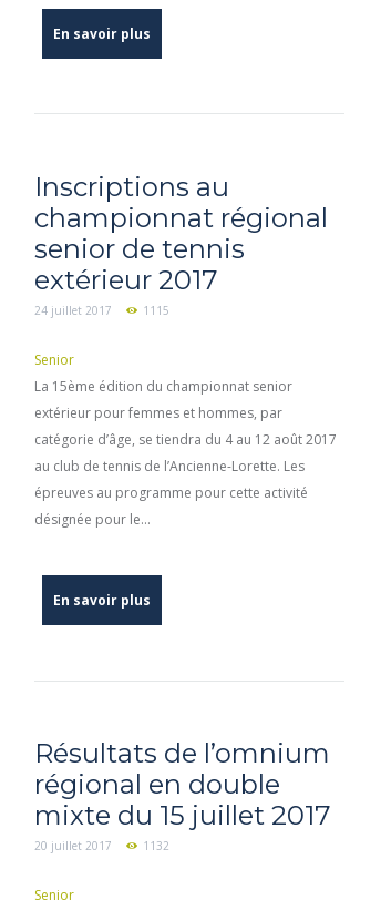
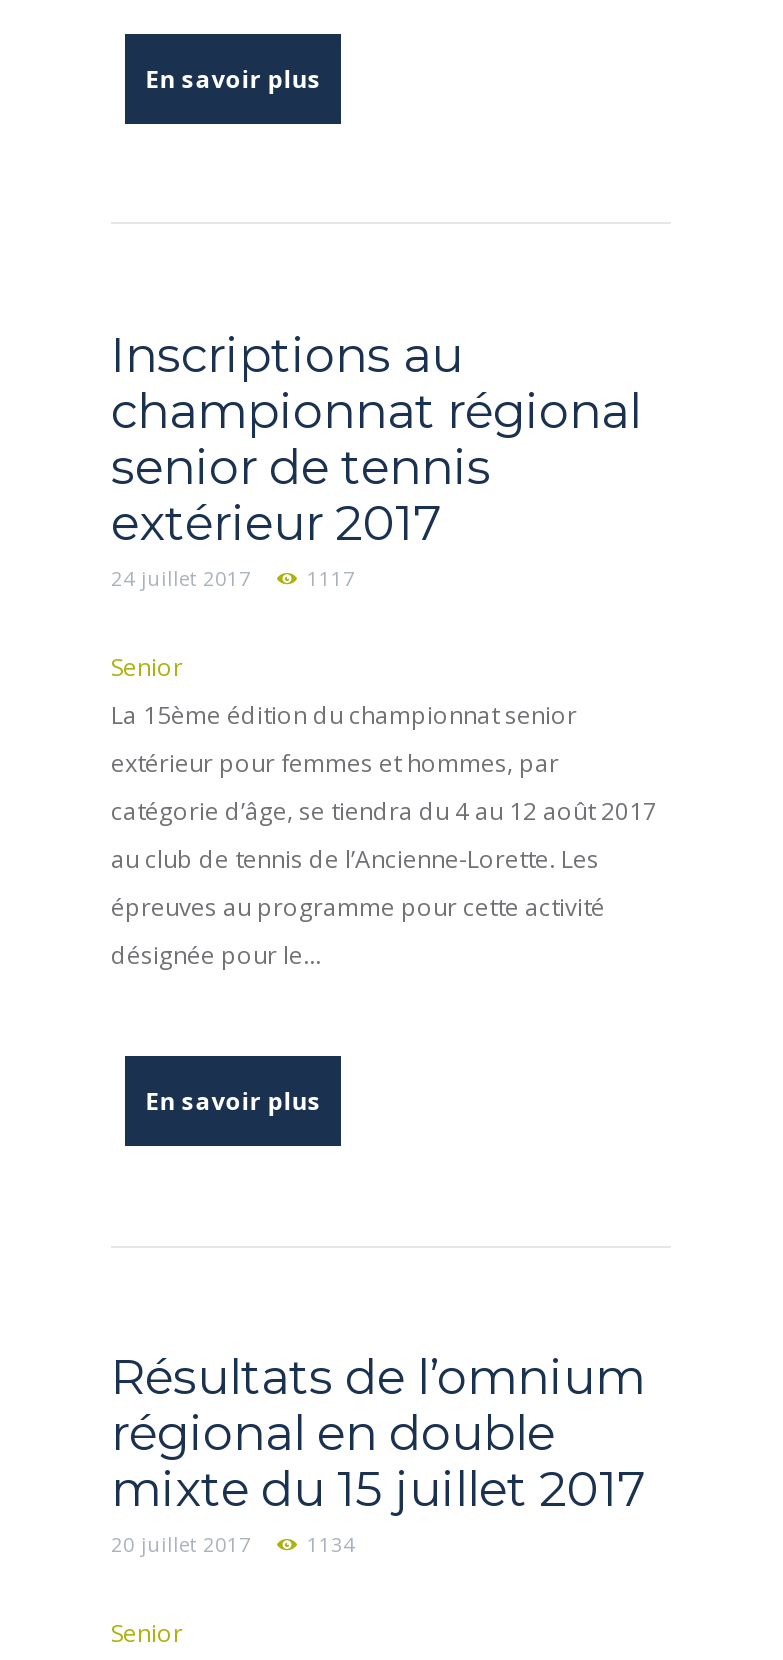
- 24 juillet 2017 1115
+ 24 juillet 2017 1117

- 20 juillet 2017 1132
+ 20 juillet 2017 1134
